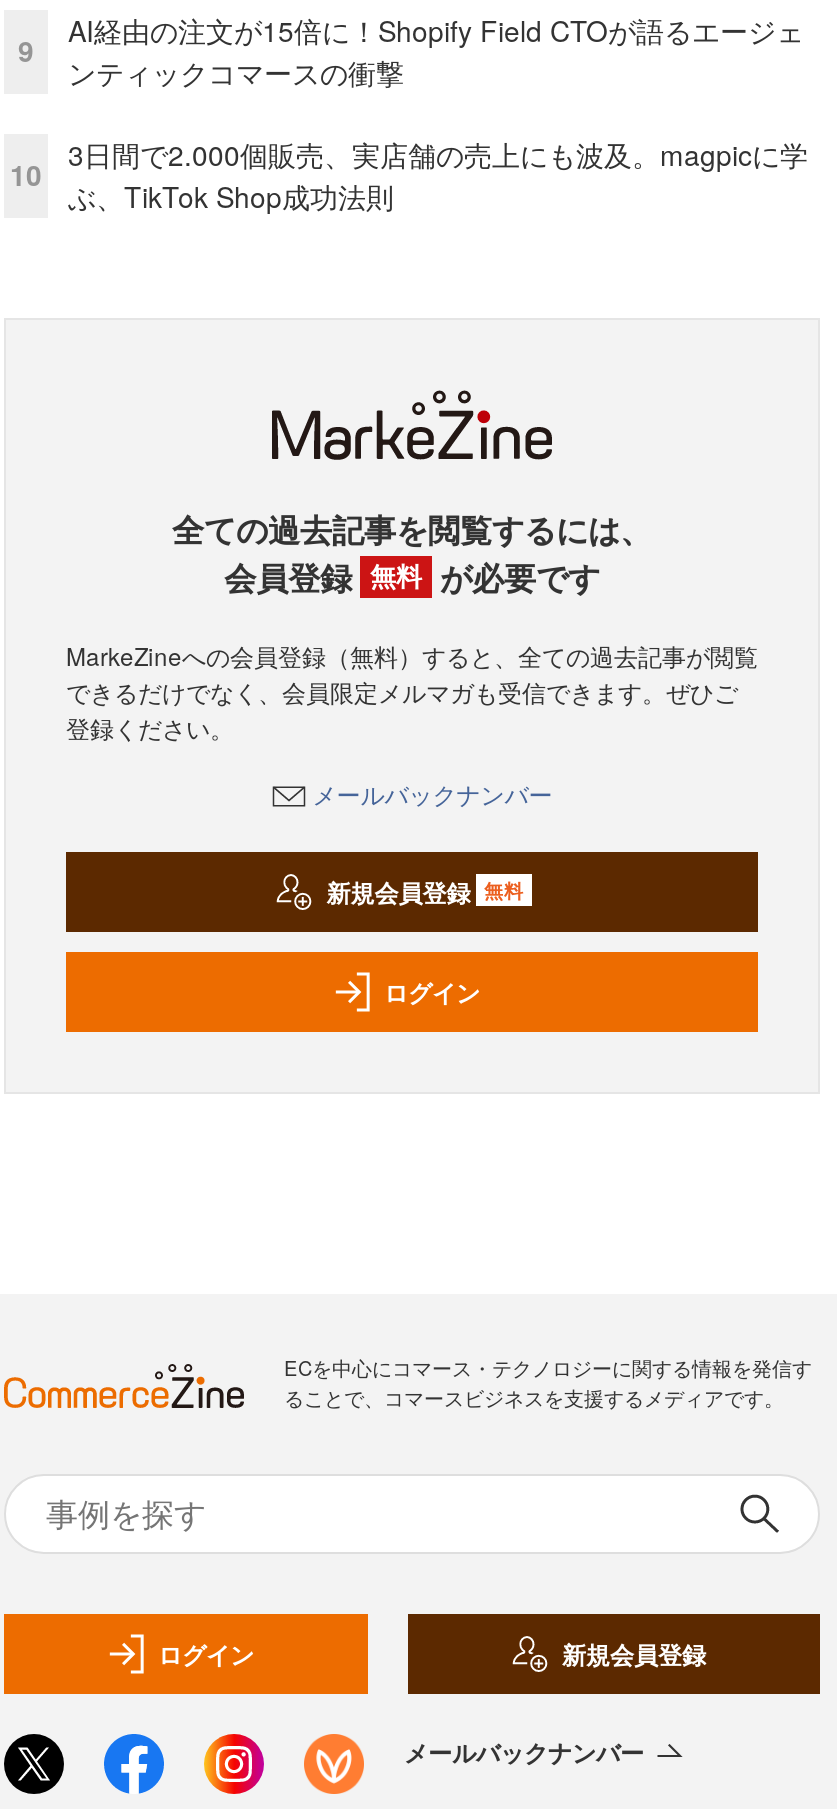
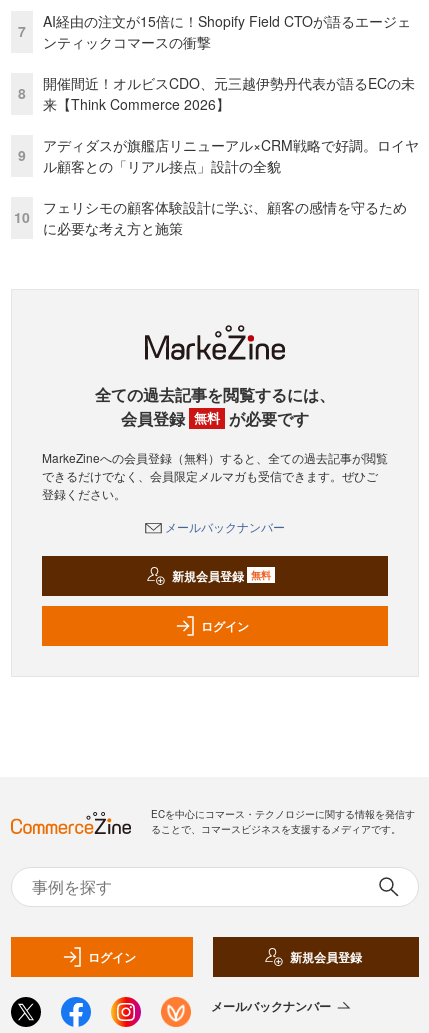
- 9
+ 7

+ 8

+ 開催間近！オルビスCDO、元三越伊勢丹代表が語るECの未
+ 来【Think Commerce 2026】
+ 9

+ アディダスが旗艦店リニューアル×CRM戦略で好調。ロイヤ
+ ル顧客との「リアル接点」設計の全貌

- 3日間で2.000個販売、実店舗の売上にも波及。magpicに学
- ぶ、TikTok Shop成功法則
+ フェリシモの顧客体験設計に学ぶ、顧客の感情を守るため
+ に必要な考え方と施策
